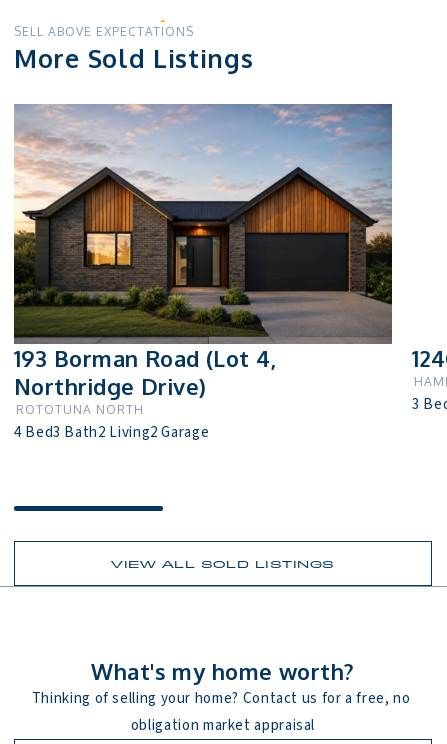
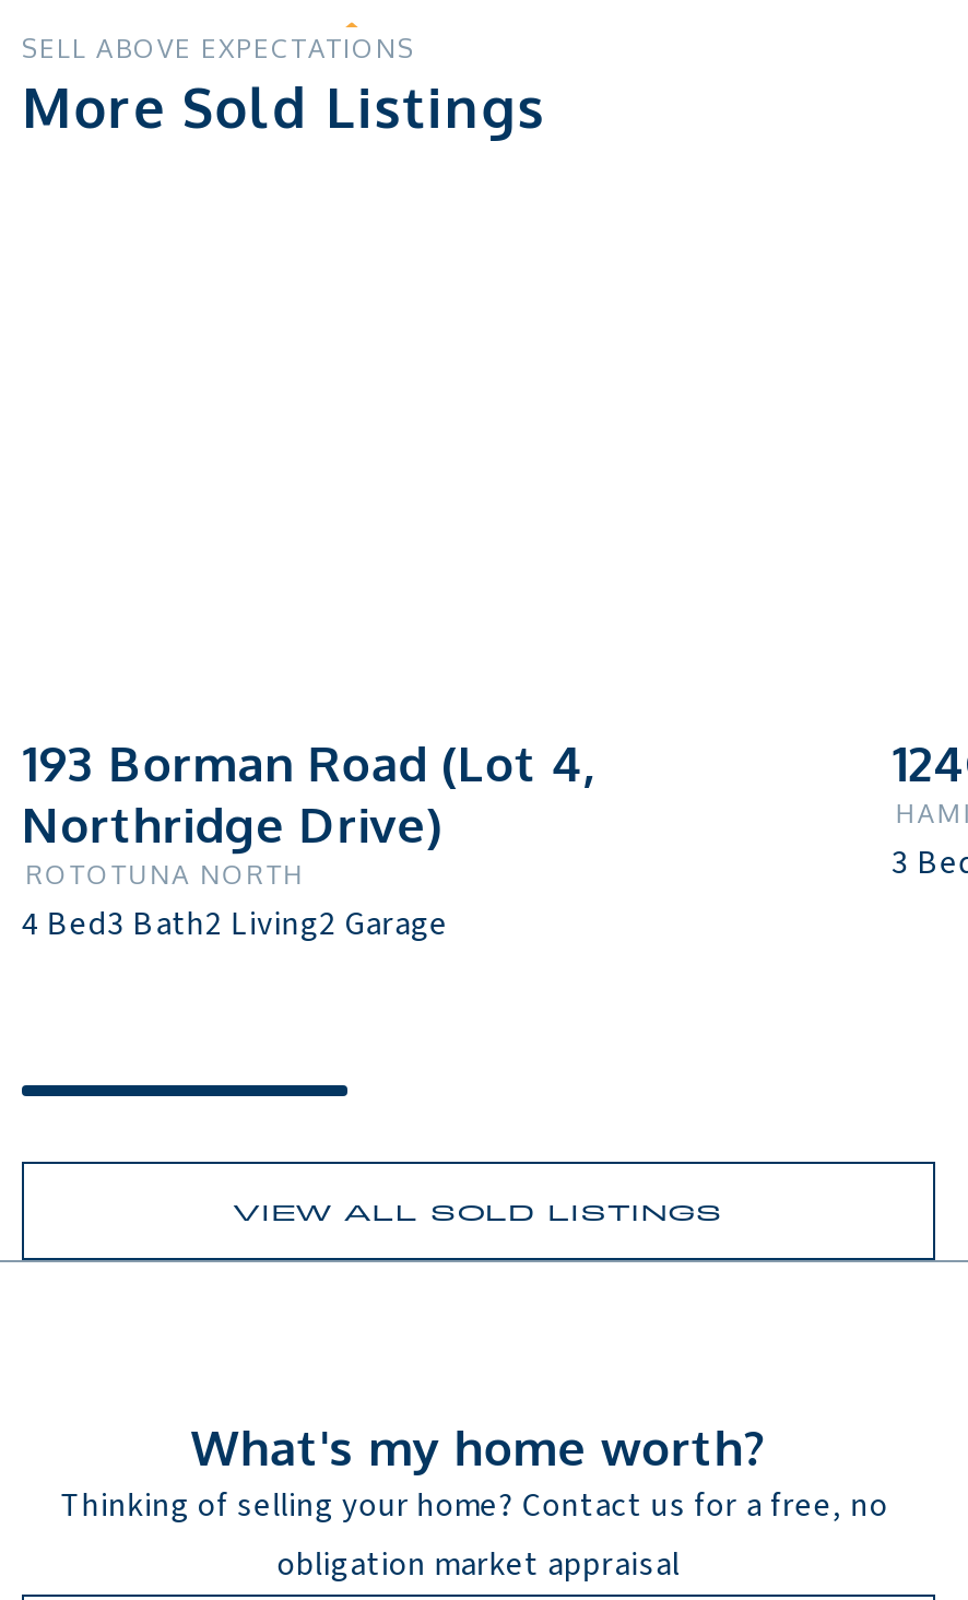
- [image]
